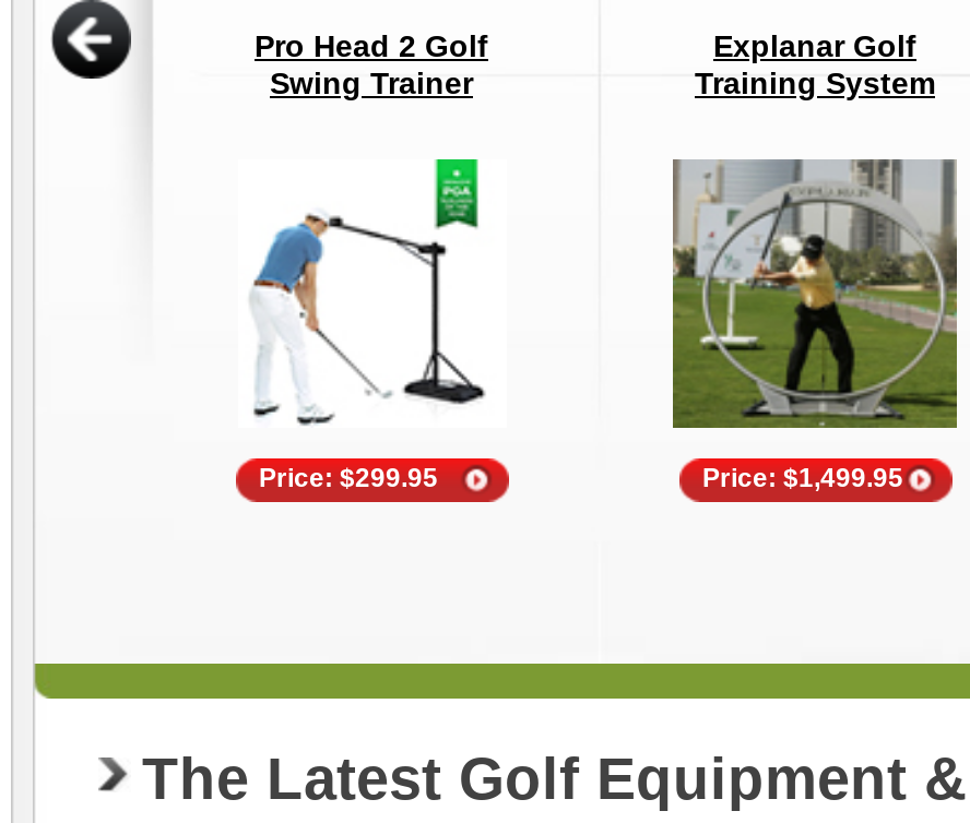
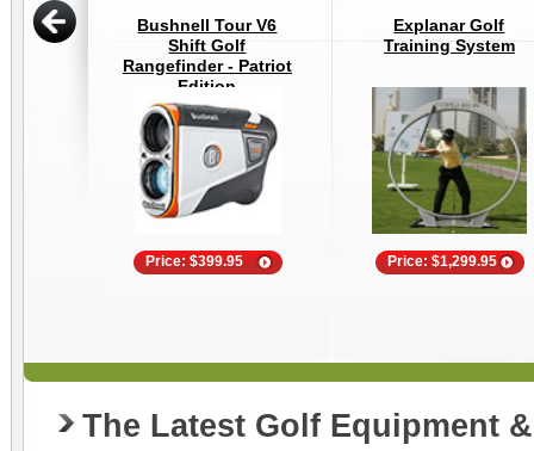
- Pro Head 2 Golf
- Swing Trainer
+ Bushnell Tour V6
+ Shift Golf
+ Rangefinder - Patriot
+ Edition

- [image]
- Price: $299.95
+ [image]
+ Price: $399.95

- Price: $1,499.95
+ Price: $1,299.95
